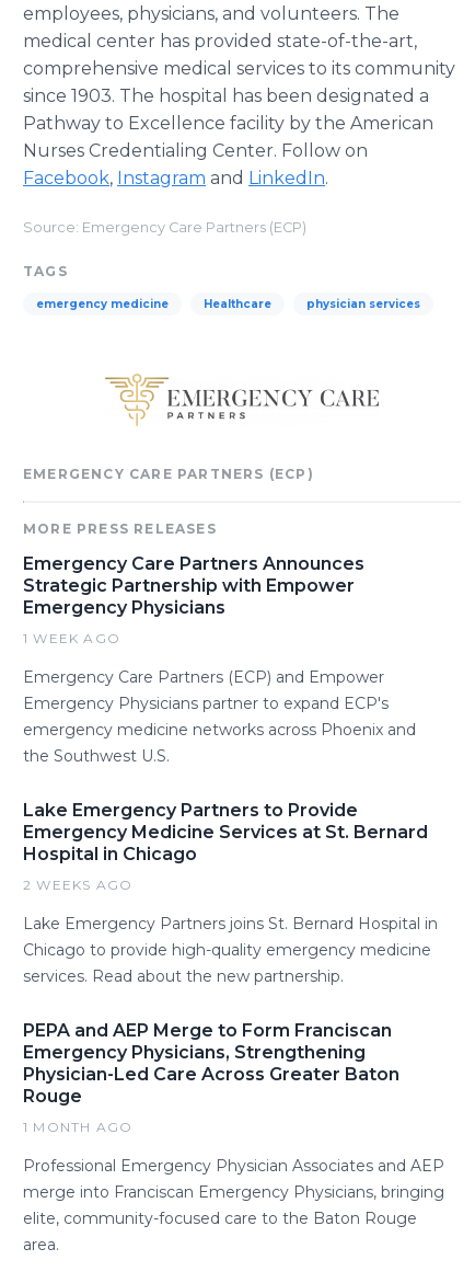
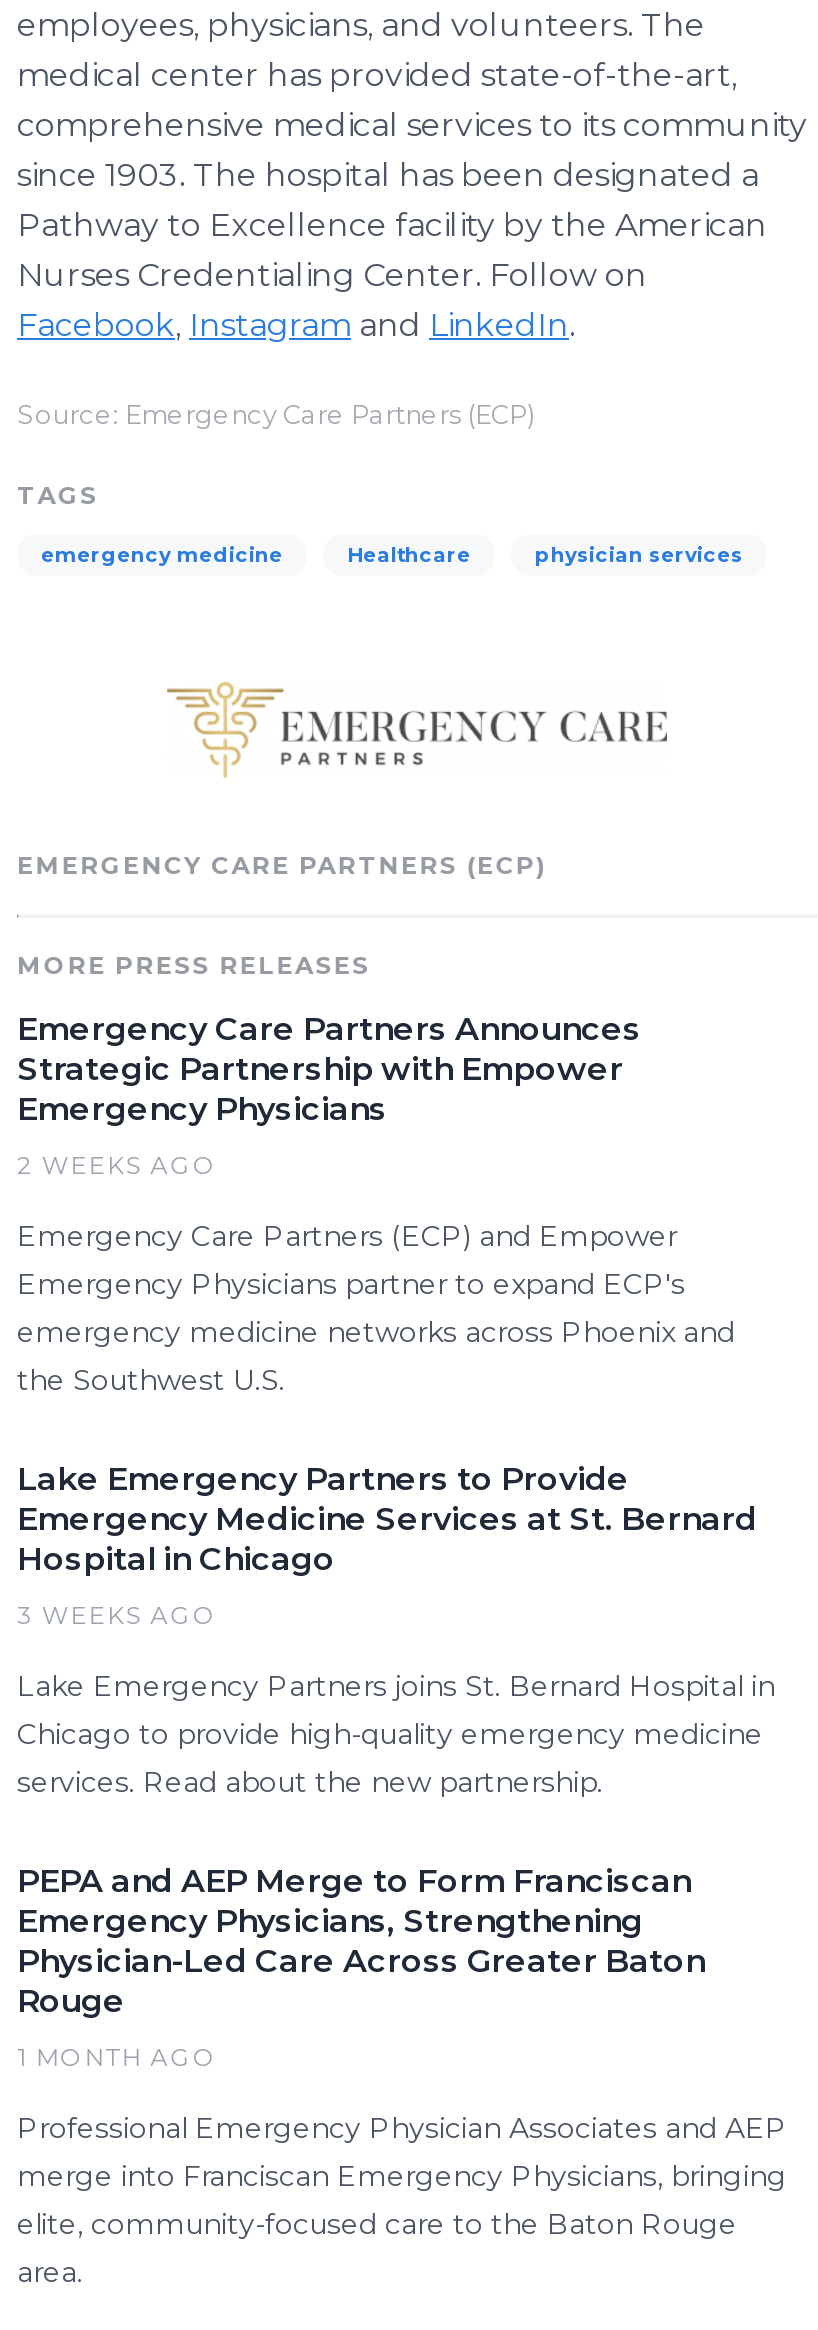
- 1 WEEK AGO
+ 2 WEEKS AGO

- 2 WEEKS AGO
+ 3 WEEKS AGO
